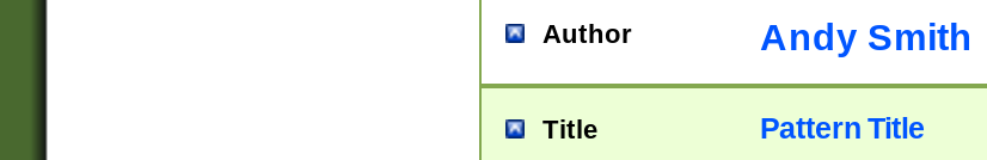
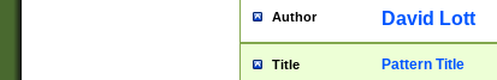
- Andy Smith
+ David Lott
